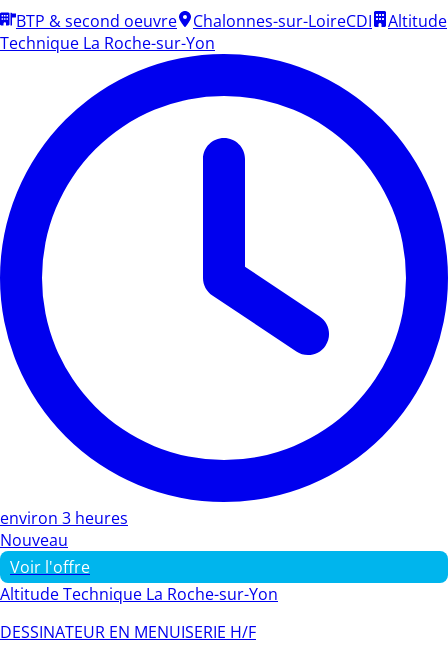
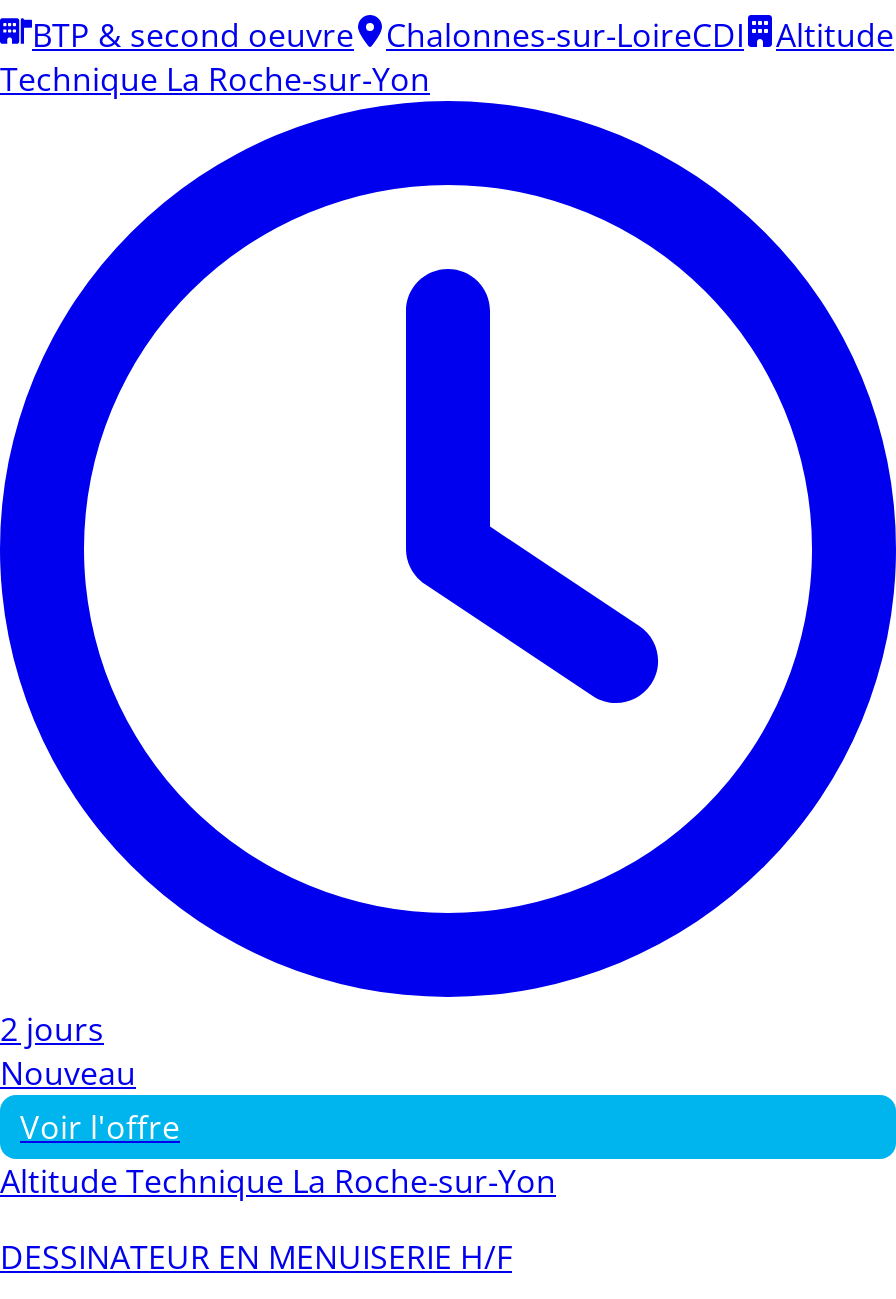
- environ 3 heures
+ 2 jours
